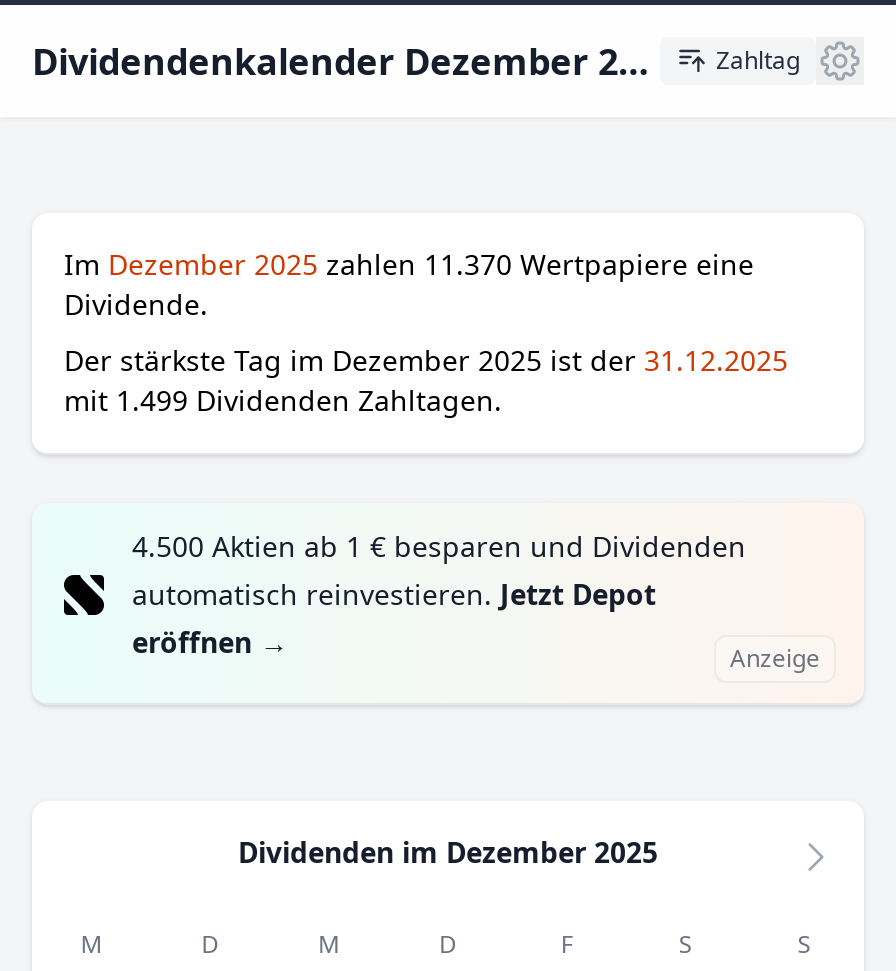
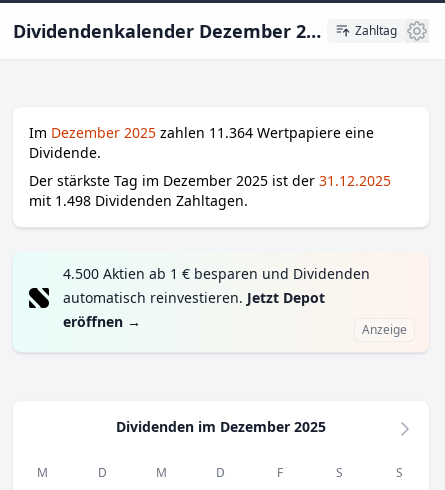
- Im Dezember 2025 zahlen 11.370 Wertpapiere eine
+ Im Dezember 2025 zahlen 11.364 Wertpapiere eine

- mit 1.499 Dividenden Zahltagen.
+ mit 1.498 Dividenden Zahltagen.
